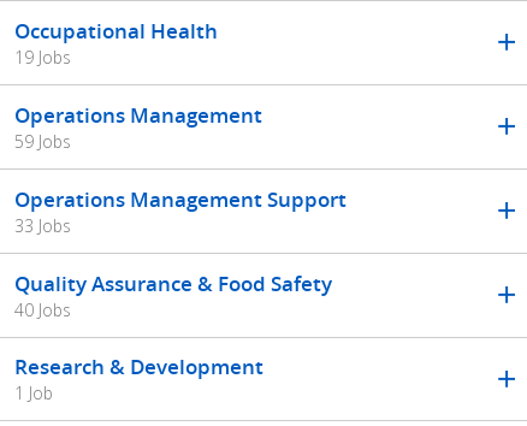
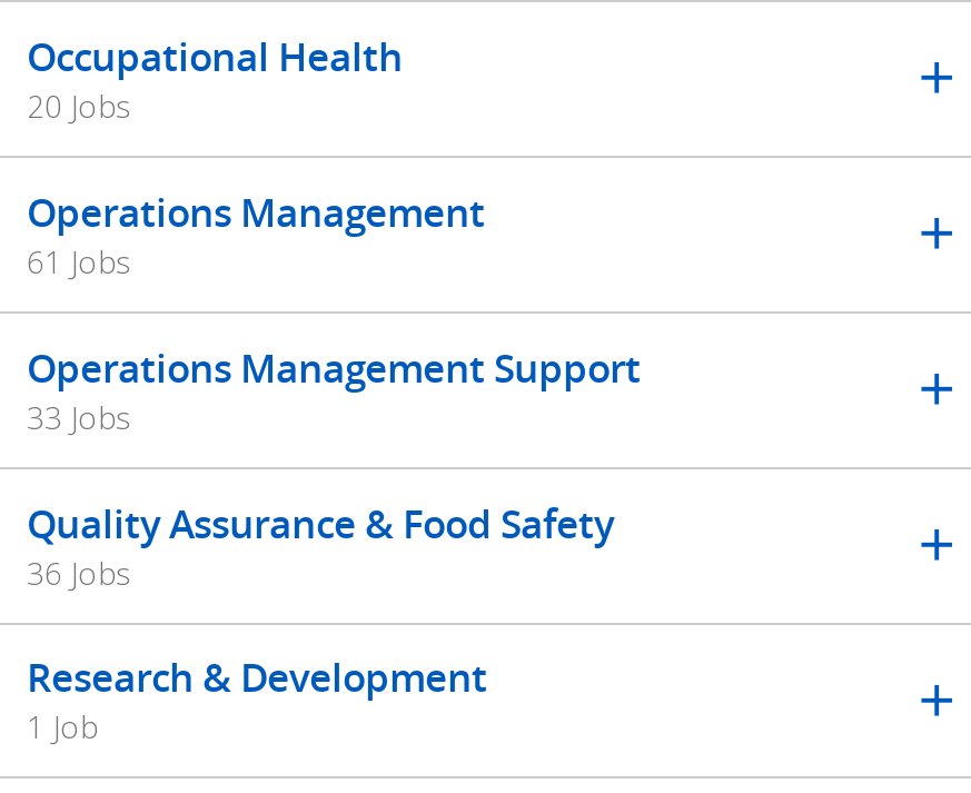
- 19 Jobs
+ 20 Jobs

- 59 Jobs
+ 61 Jobs

- 40 Jobs
+ 36 Jobs
